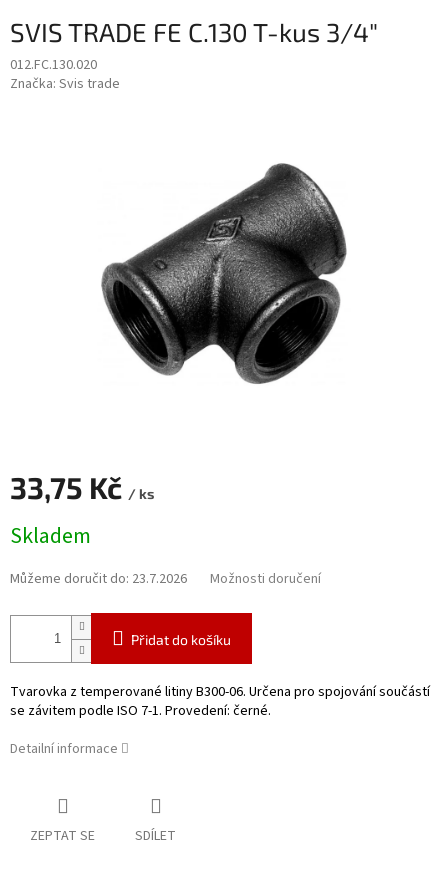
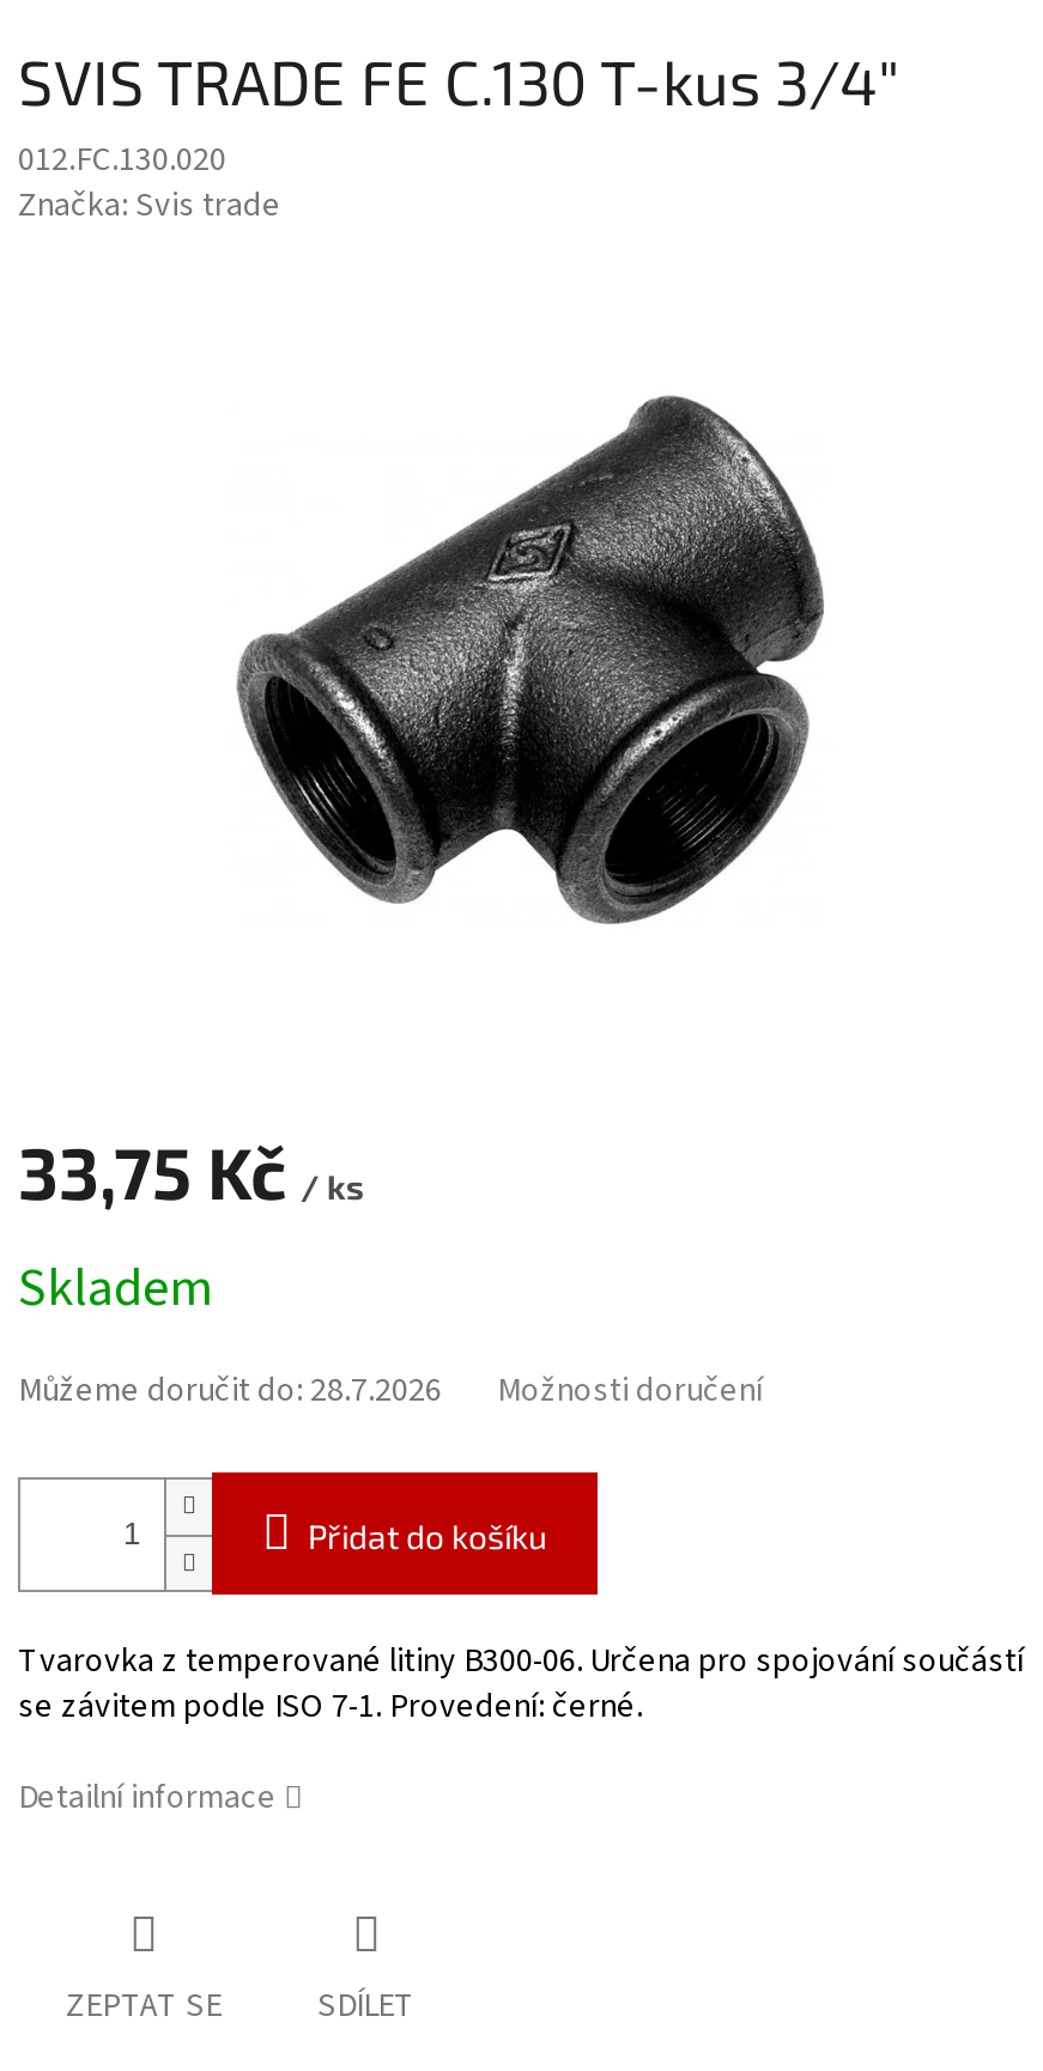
- Můžeme doručit do: 23.7.2026
+ Můžeme doručit do: 28.7.2026
